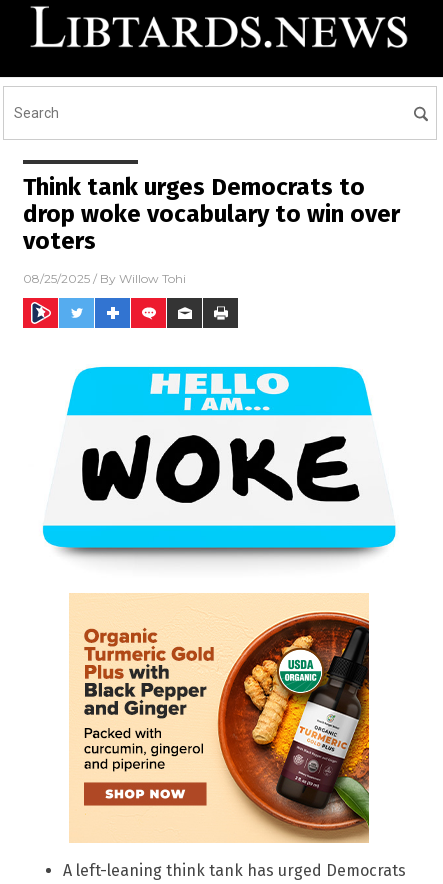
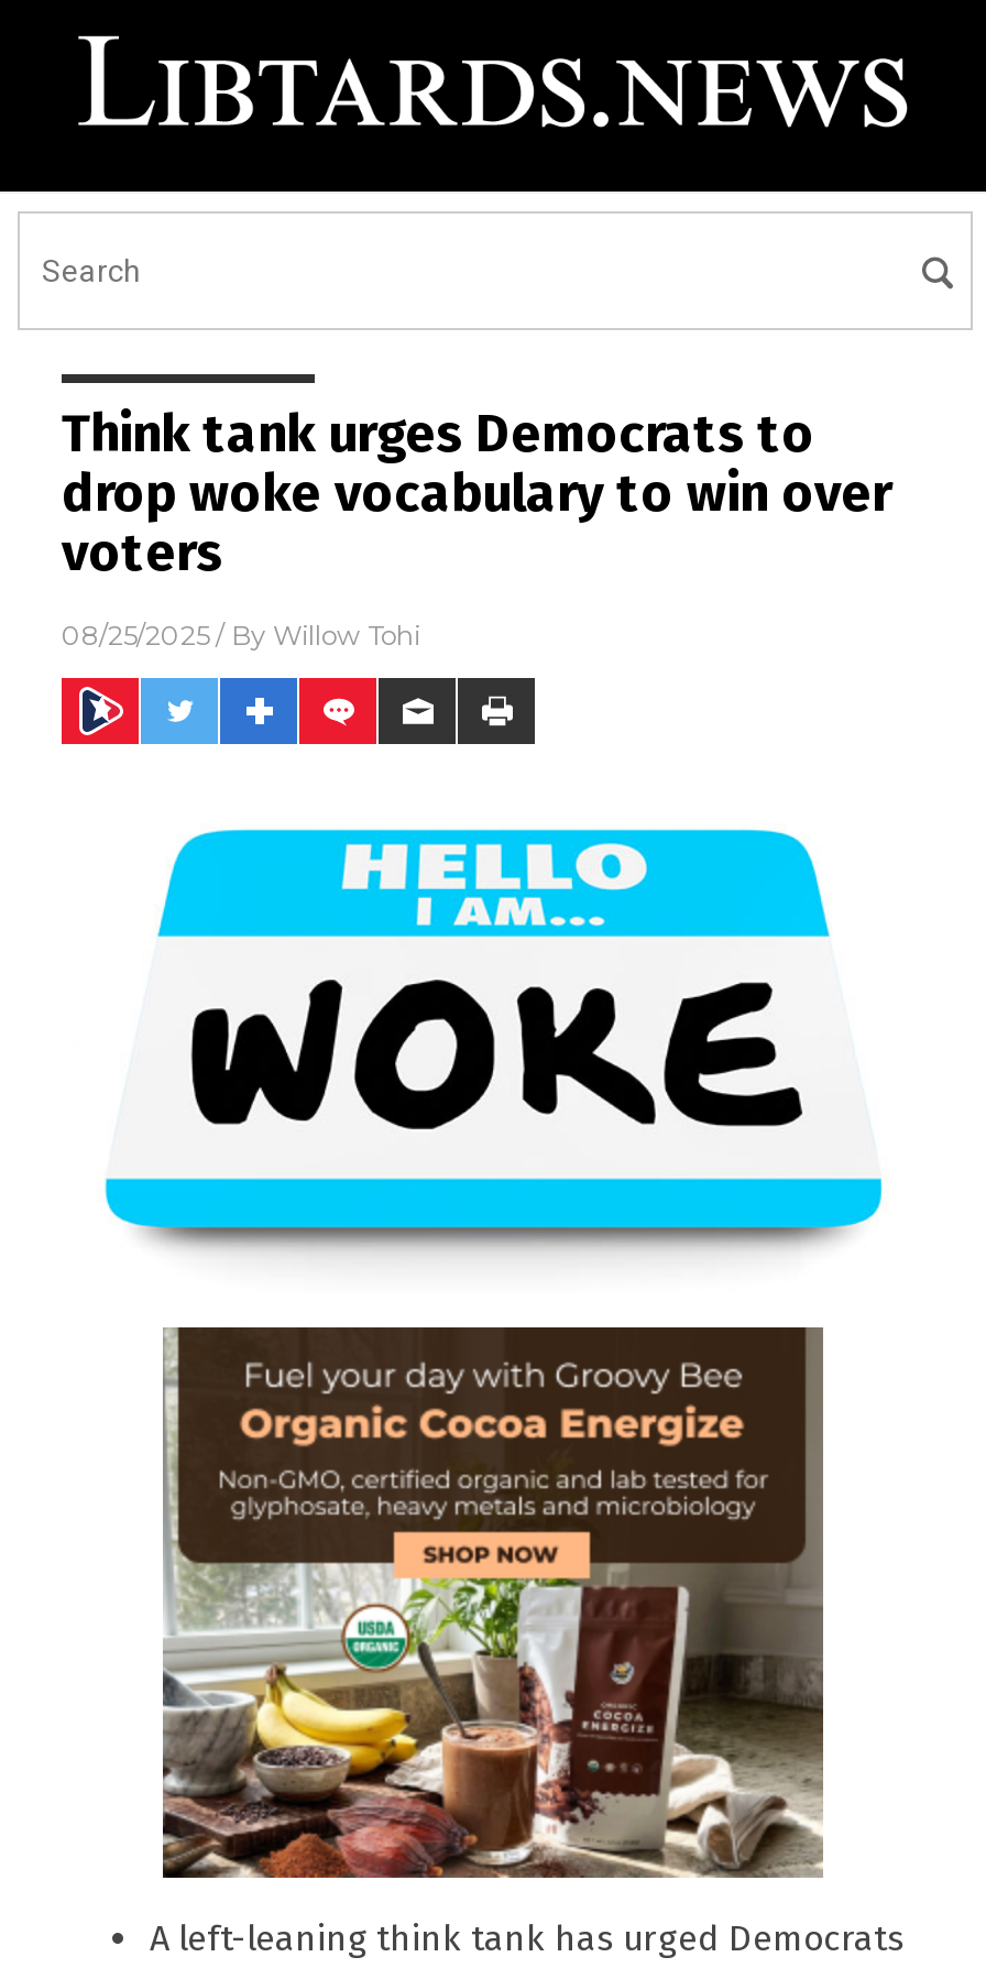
- [image]
+ [image]
